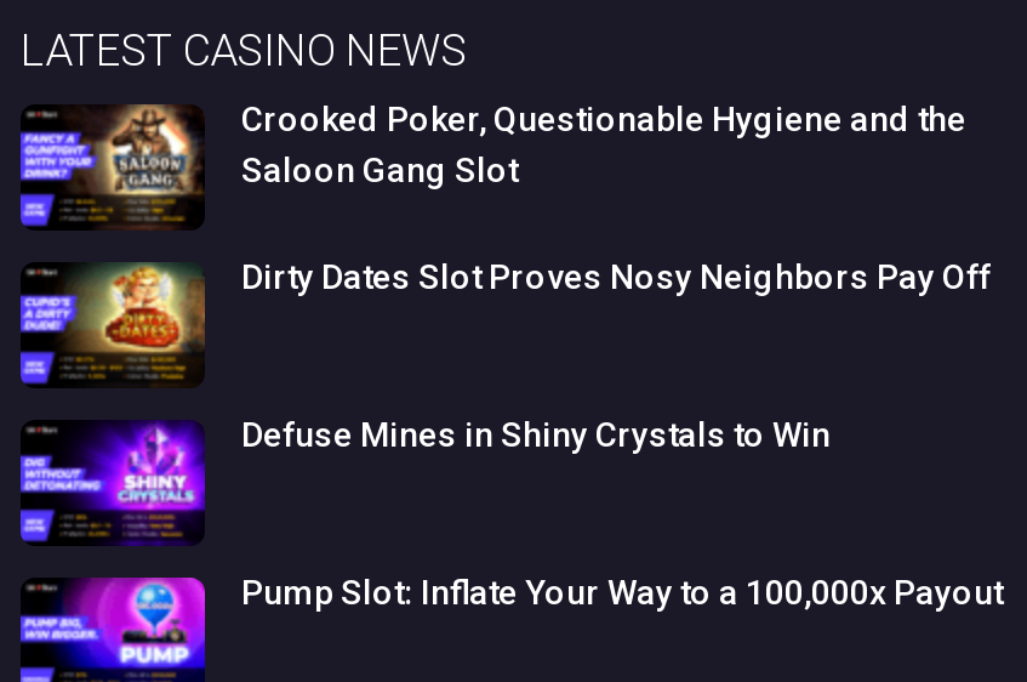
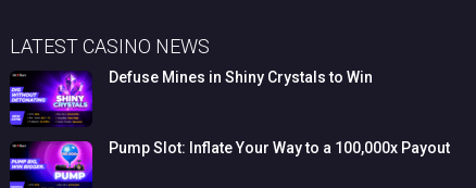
- [image]
- Crooked Poker, Questionable Hygiene and the
- Saloon Gang Slot
- Dirty Dates Slot Proves Nosy Neighbors Pay Off

- [image]
